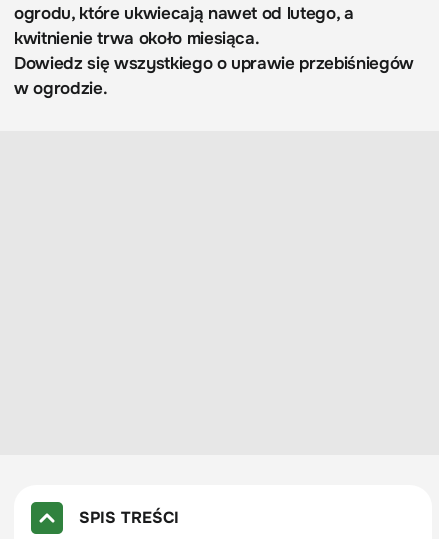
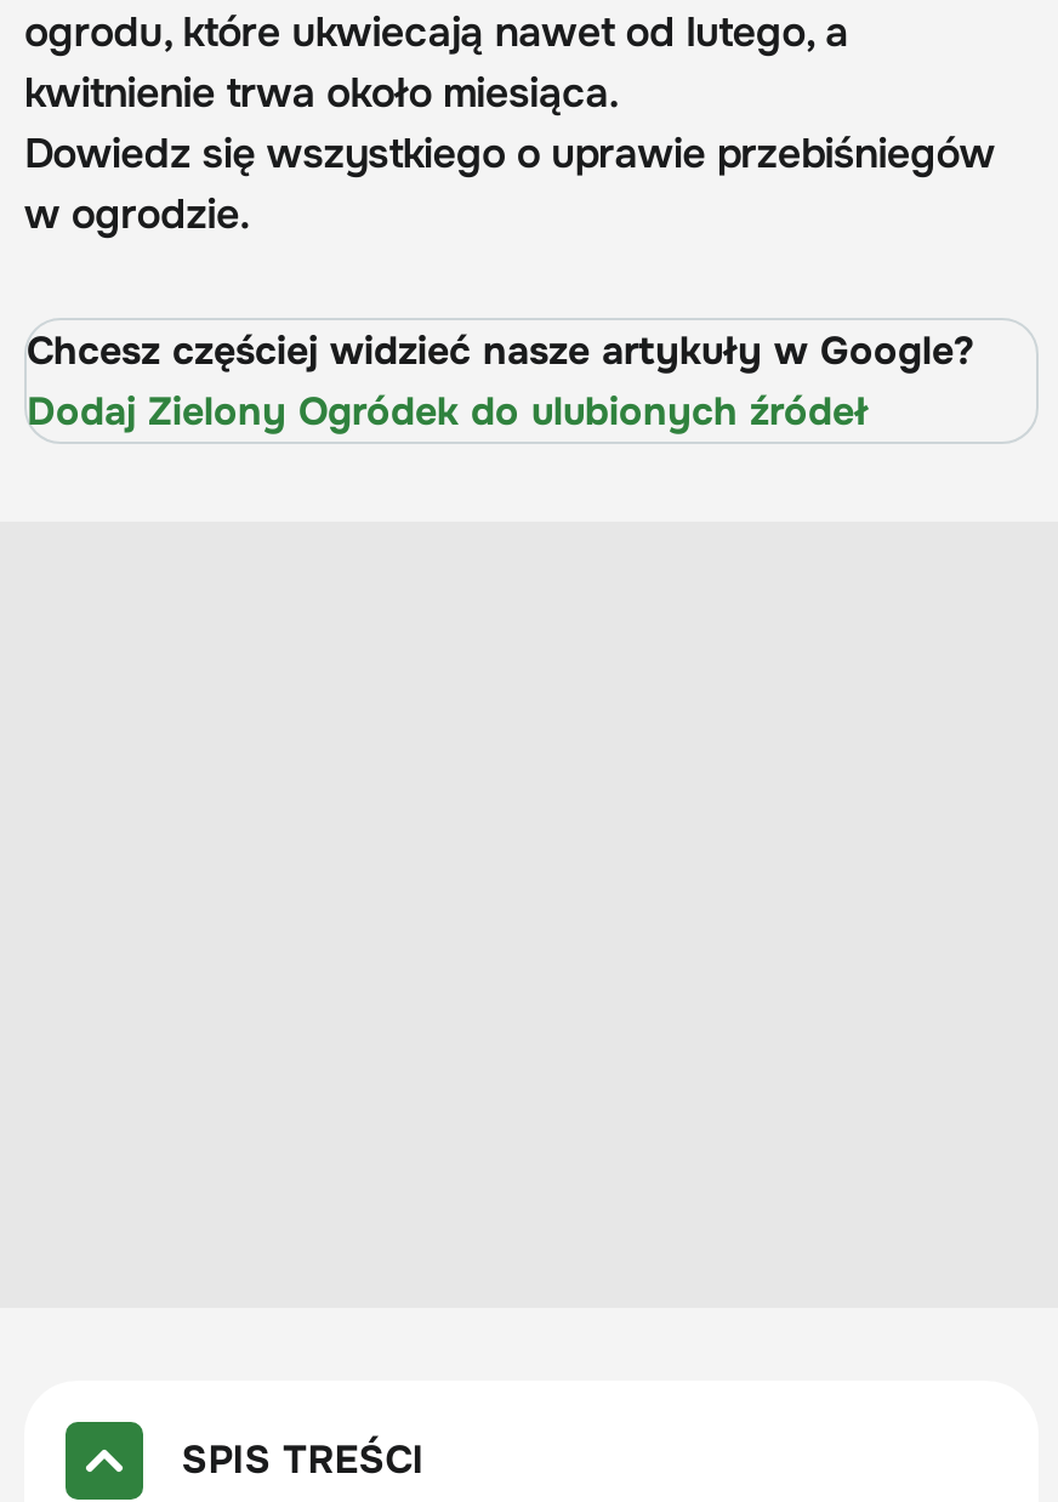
+ Chcesz częściej widzieć nasze artykuły w Google?
+ Dodaj Zielony Ogródek do ulubionych źródeł
